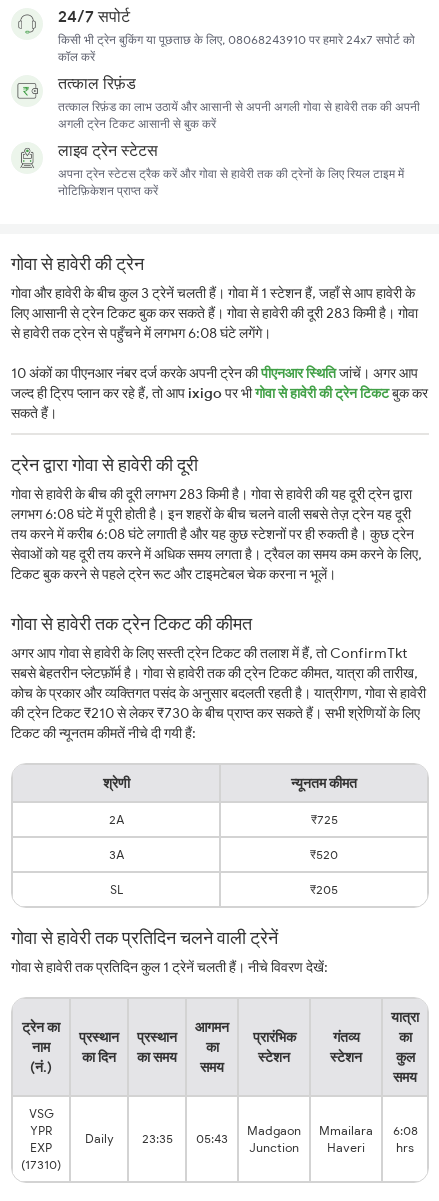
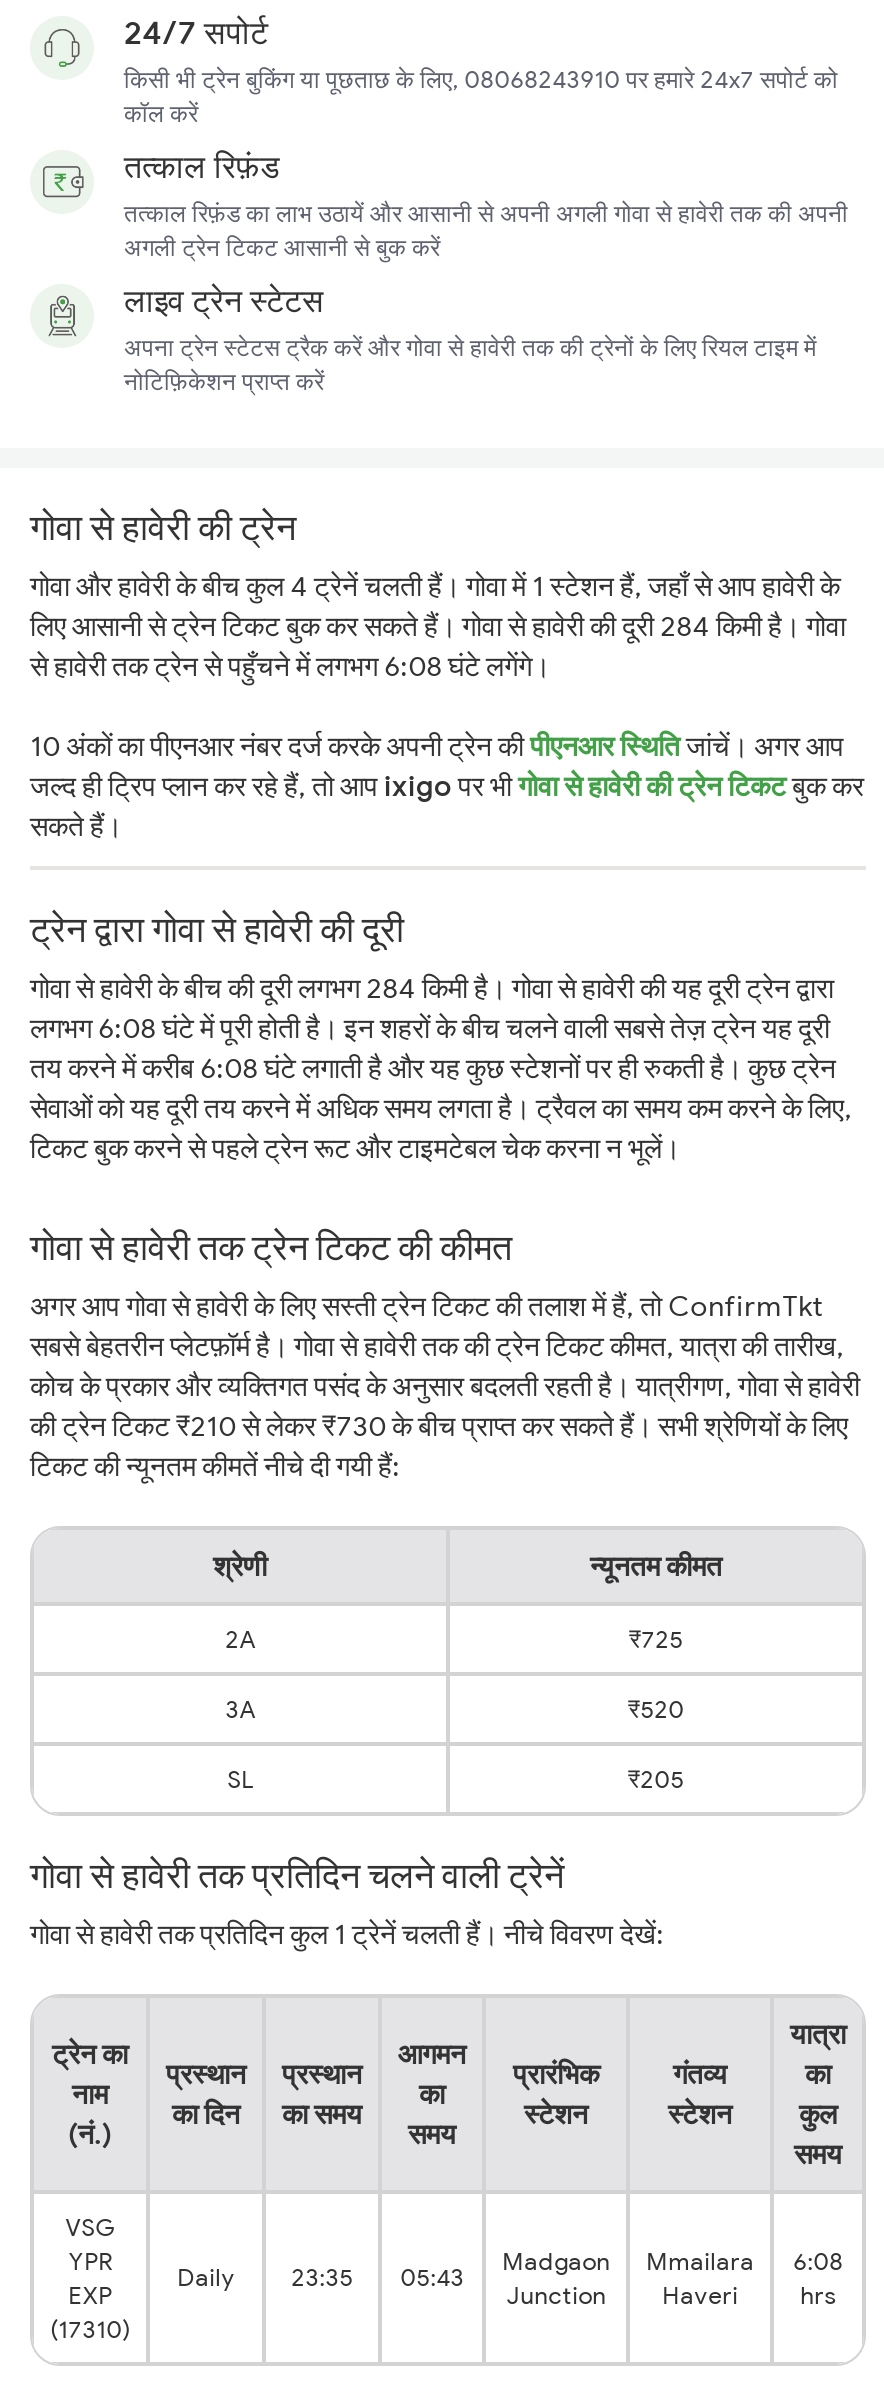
- गोवा और हावेरी के बीच कुल 3 ट्रेनें चलती हैं। गोवा में 1 स्टेशन हैं, जहाँ से आप हावेरी के
+ गोवा और हावेरी के बीच कुल 4 ट्रेनें चलती हैं। गोवा में 1 स्टेशन हैं, जहाँ से आप हावेरी के

- लिए आसानी से ट्रेन टिकट बुक कर सकते हैं। गोवा से हावेरी की दूरी 283 किमी है। गोवा
+ लिए आसानी से ट्रेन टिकट बुक कर सकते हैं। गोवा से हावेरी की दूरी 284 किमी है। गोवा

- गोवा से हावेरी के बीच की दूरी लगभग 283 किमी है। गोवा से हावेरी की यह दूरी ट्रेन द्वारा
+ गोवा से हावेरी के बीच की दूरी लगभग 284 किमी है। गोवा से हावेरी की यह दूरी ट्रेन द्वारा
